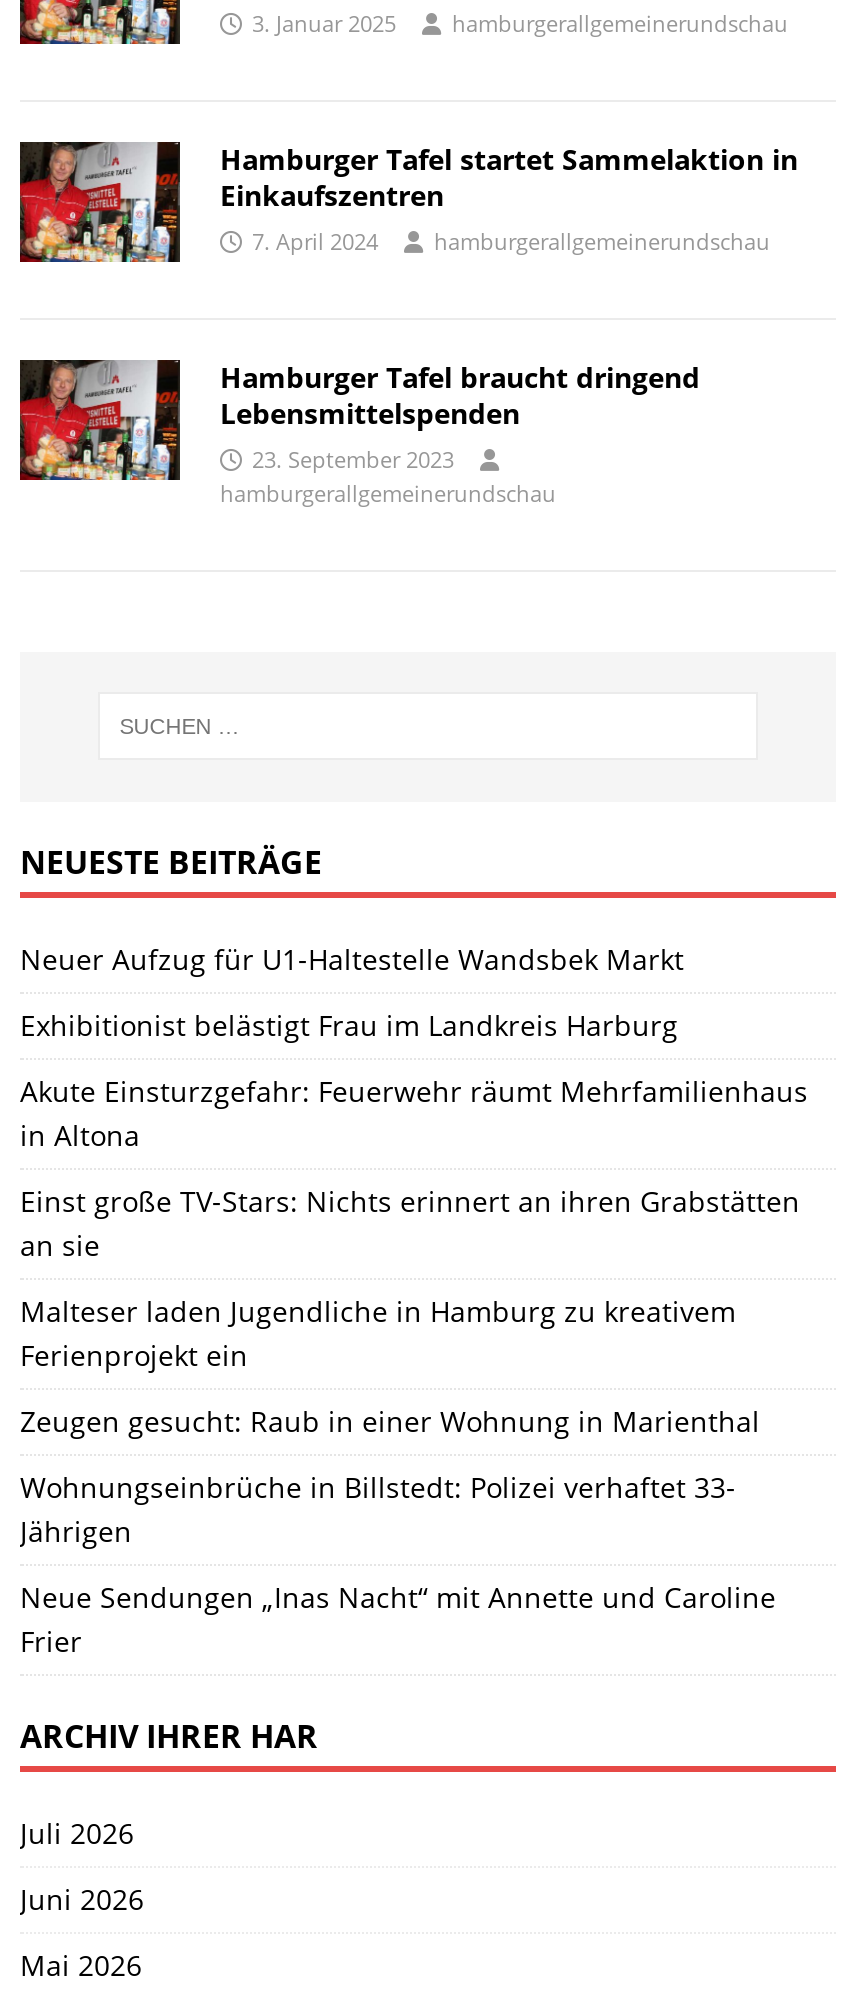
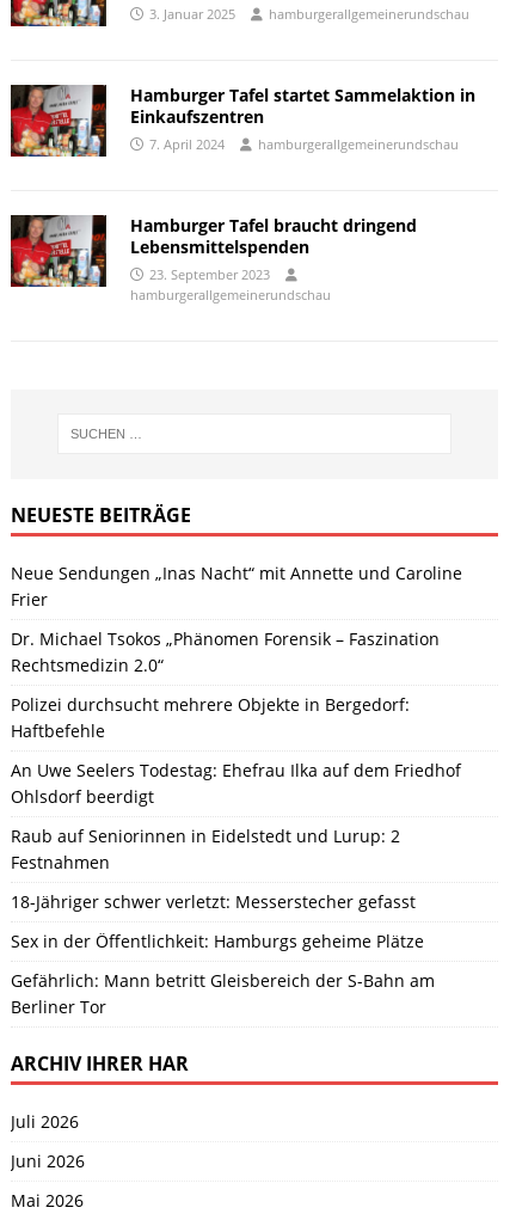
- Neuer Aufzug für U1-Haltestelle Wandsbek Markt
- Exhibitionist belästigt Frau im Landkreis Harburg
- Akute Einsturzgefahr: Feuerwehr räumt Mehrfamilienhaus
- in Altona
- Einst große TV-Stars: Nichts erinnert an ihren Grabstätten
- an sie
- Malteser laden Jugendliche in Hamburg zu kreativem
- Ferienprojekt ein
- Zeugen gesucht: Raub in einer Wohnung in Marienthal
- Wohnungseinbrüche in Billstedt: Polizei verhaftet 33-
- Jährigen

moved up: Neue Sendungen „Inas Nacht“ mit Annette und Caroline | Frier

+ Dr. Michael Tsokos „Phänomen Forensik – Faszination
+ Rechtsmedizin 2.0“
+ Polizei durchsucht mehrere Objekte in Bergedorf:
+ Haftbefehle
+ An Uwe Seelers Todestag: Ehefrau Ilka auf dem Friedhof
+ Ohlsdorf beerdigt
+ Raub auf Seniorinnen in Eidelstedt und Lurup: 2
+ Festnahmen
+ 18-Jähriger schwer verletzt: Messerstecher gefasst
+ Sex in der Öffentlichkeit: Hamburgs geheime Plätze
+ Gefährlich: Mann betritt Gleisbereich der S-Bahn am
+ Berliner Tor
